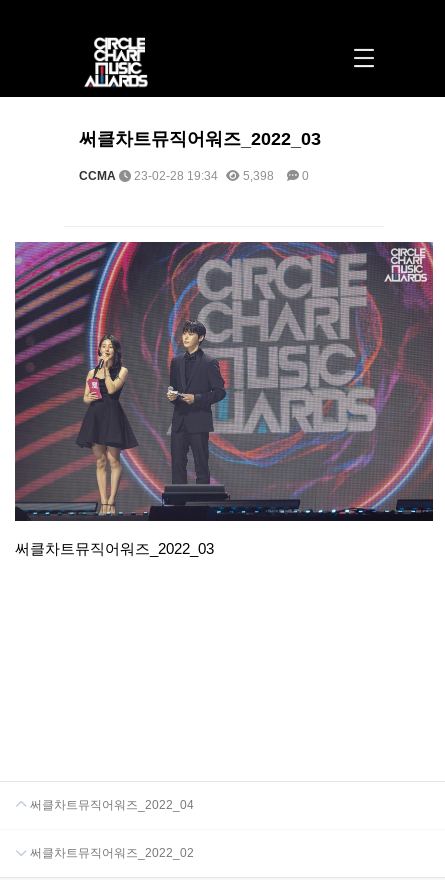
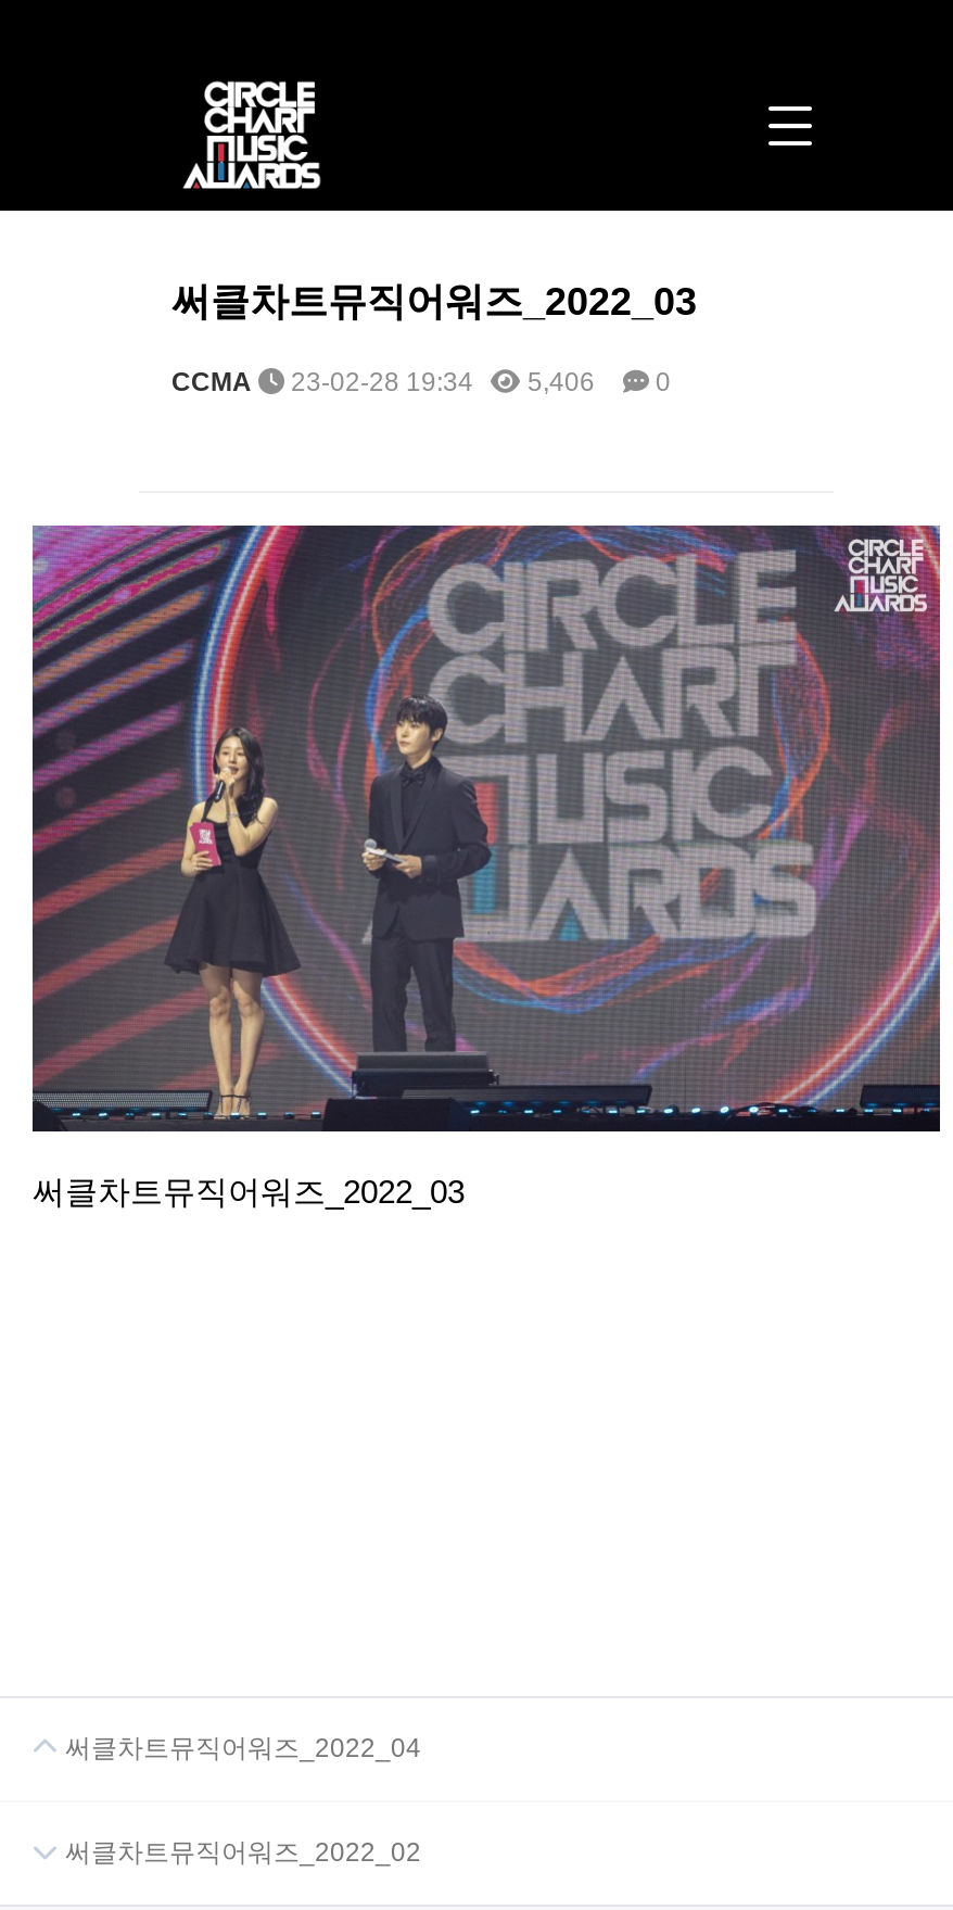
- CCMA 23-02-28 19:34 5,398 0
+ CCMA 23-02-28 19:34 5,406 0
